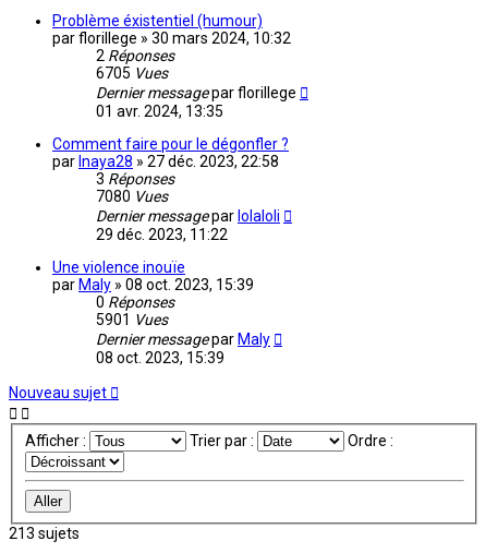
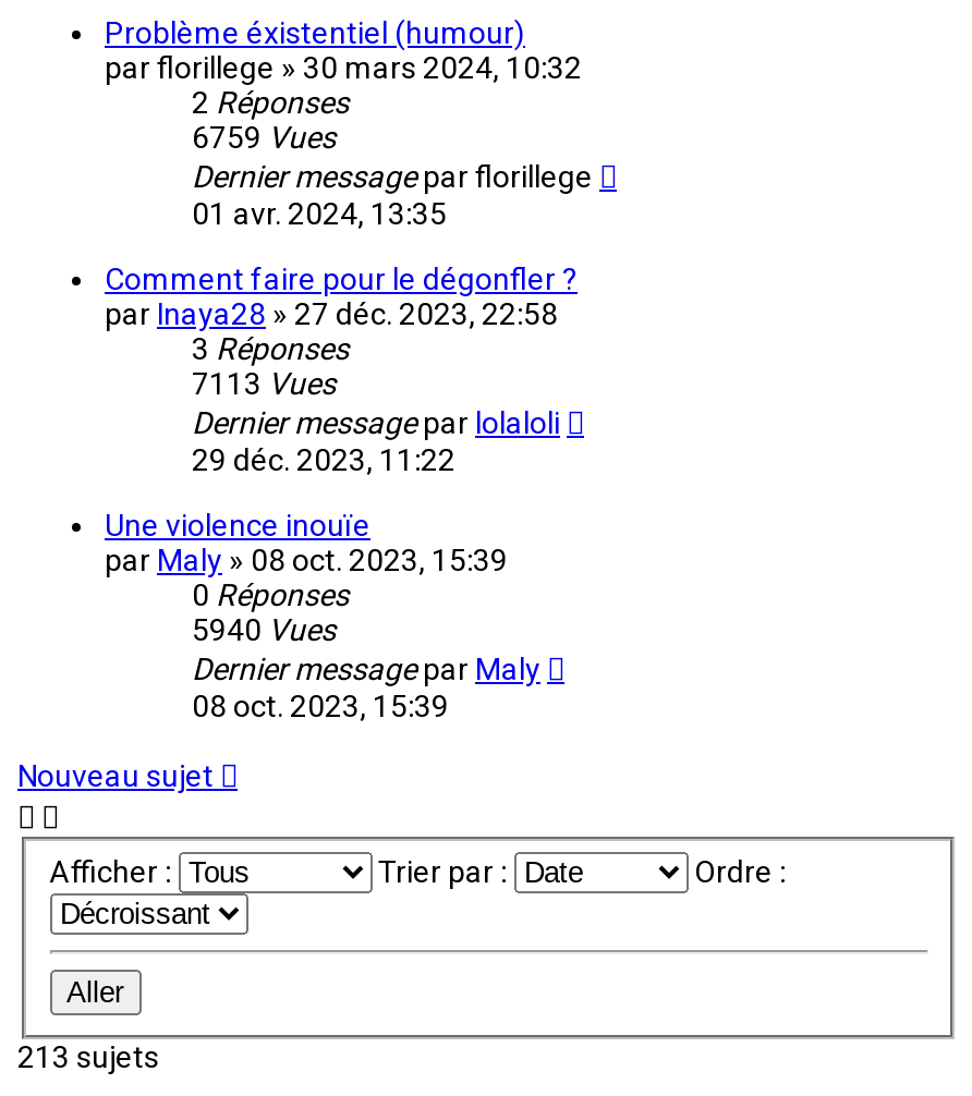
- 6705 Vues
+ 6759 Vues

- 7080 Vues
+ 7113 Vues

- 5901 Vues
+ 5940 Vues
